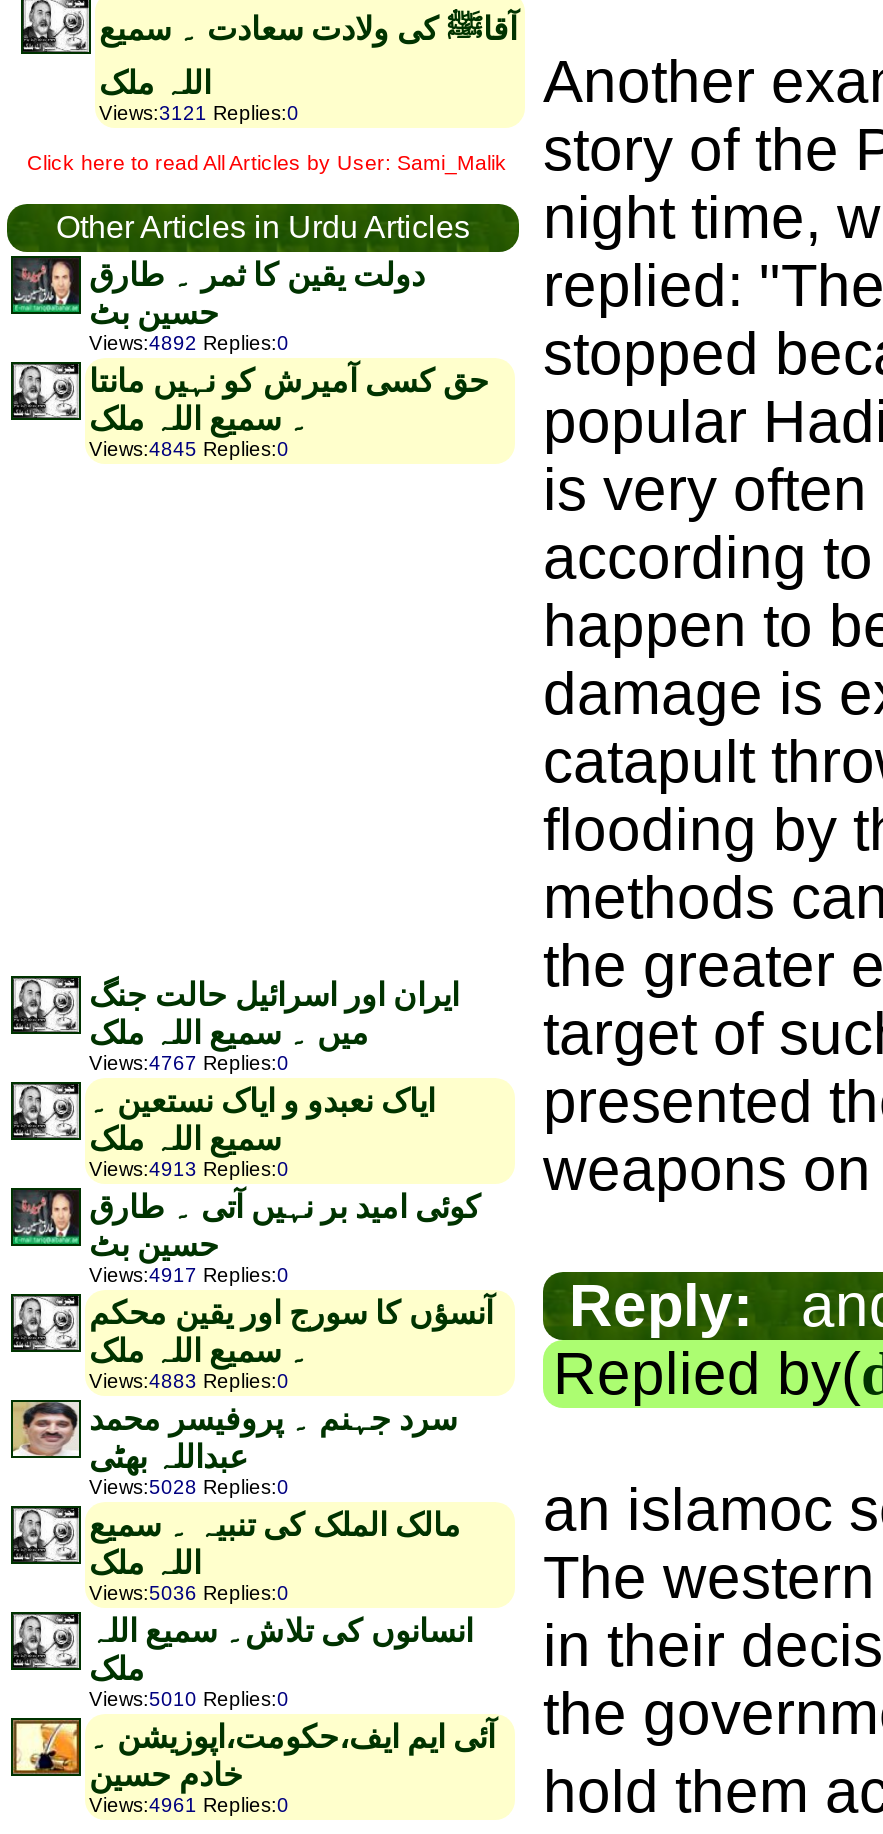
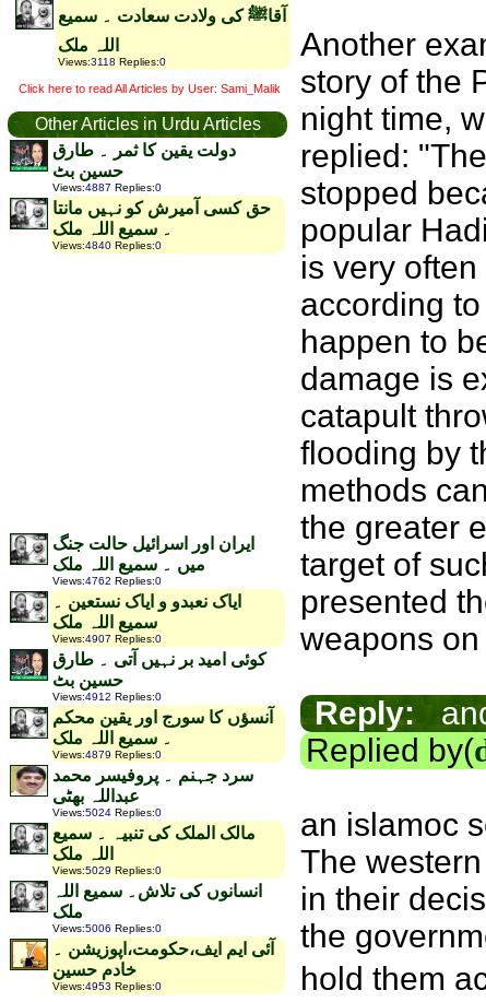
- Views:3121 Replies:0
+ Views:3118 Replies:0

- Views:4892 Replies:0
+ Views:4887 Replies:0

- Views:4845 Replies:0
+ Views:4840 Replies:0

- Views:4767 Replies:0
+ Views:4762 Replies:0

- Views:4913 Replies:0
+ Views:4907 Replies:0

- Views:4917 Replies:0
+ Views:4912 Replies:0

- Views:4883 Replies:0
+ Views:4879 Replies:0

- Views:5028 Replies:0
+ Views:5024 Replies:0

- Views:5036 Replies:0
+ Views:5029 Replies:0

- Views:5010 Replies:0
+ Views:5006 Replies:0

- Views:4961 Replies:0
+ Views:4953 Replies:0
